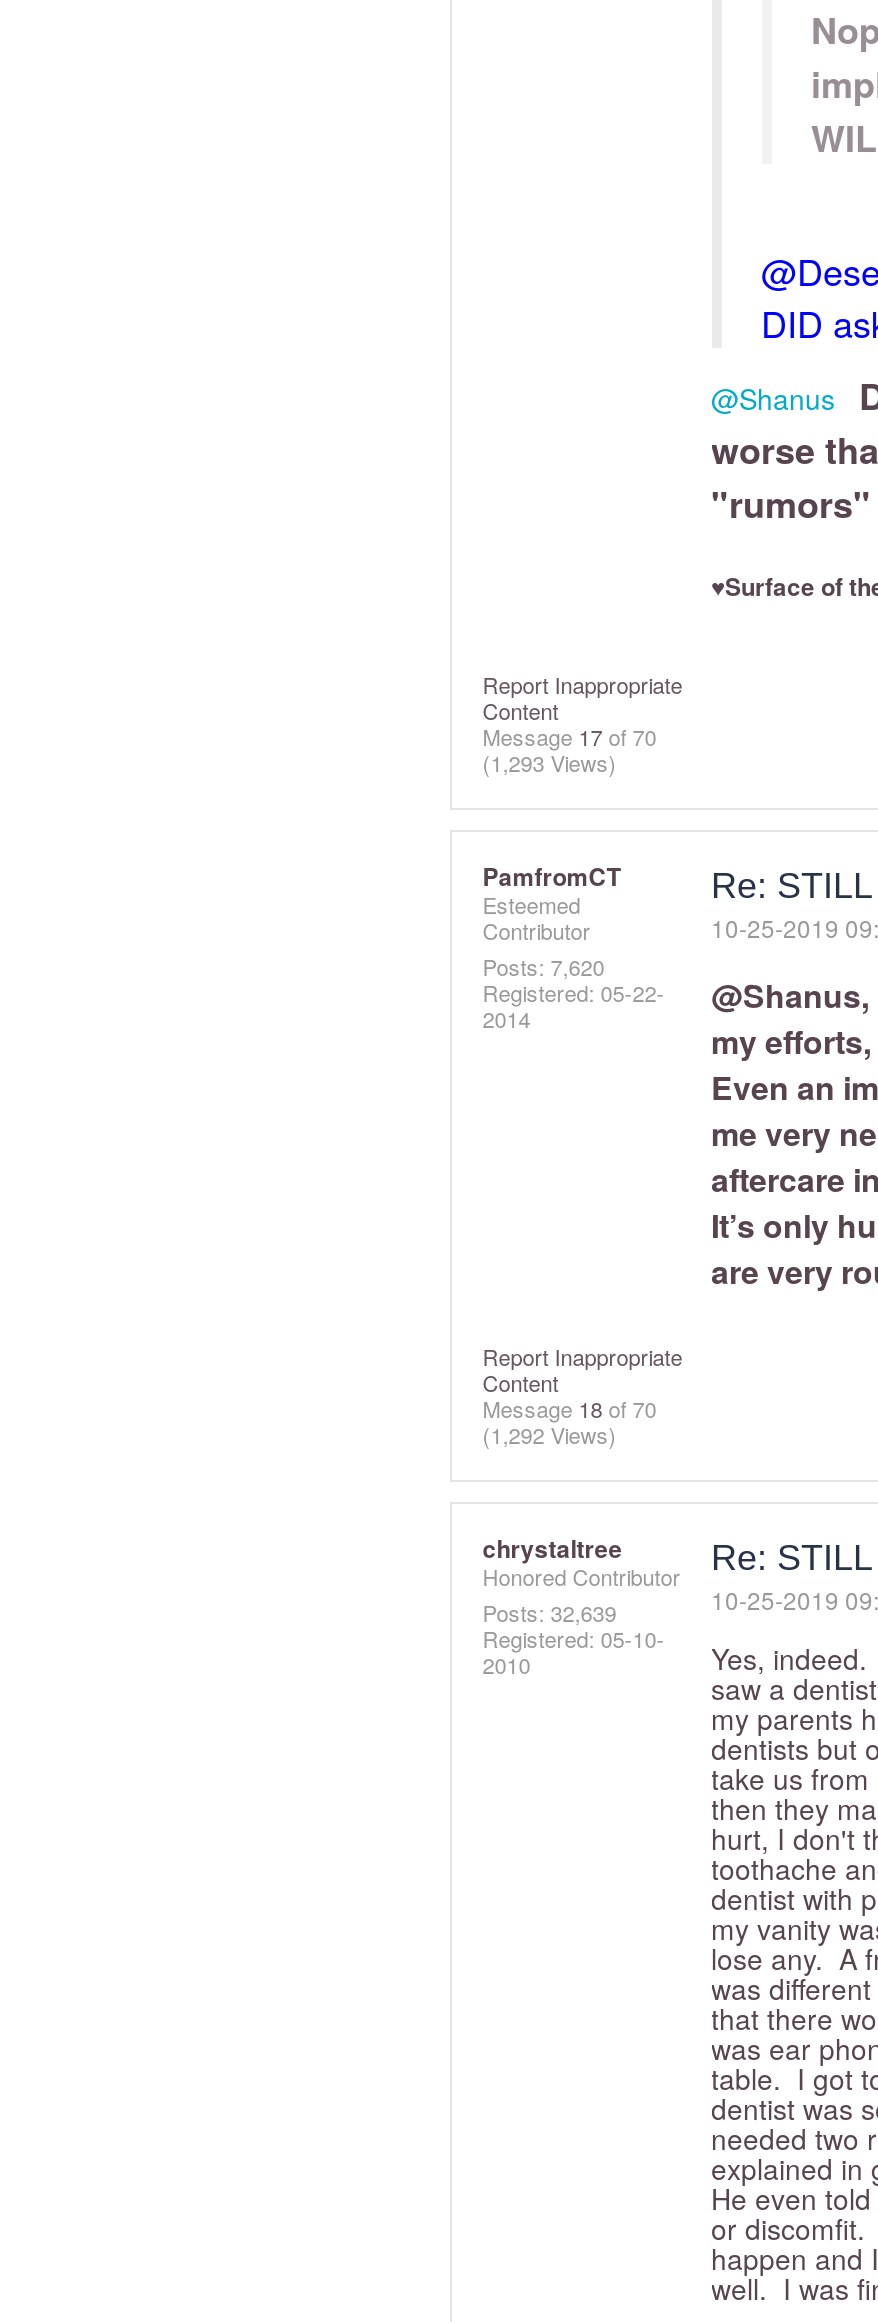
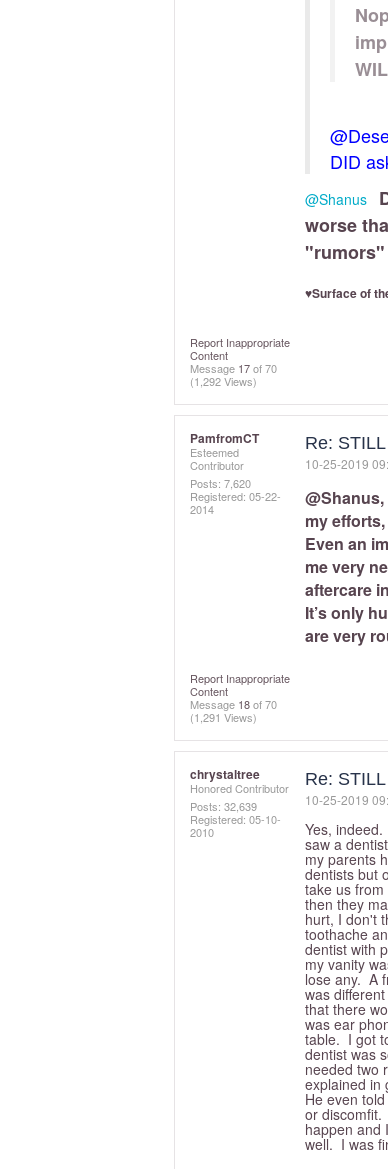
- (1,293 Views)
+ (1,292 Views)

- (1,292 Views)
+ (1,291 Views)
